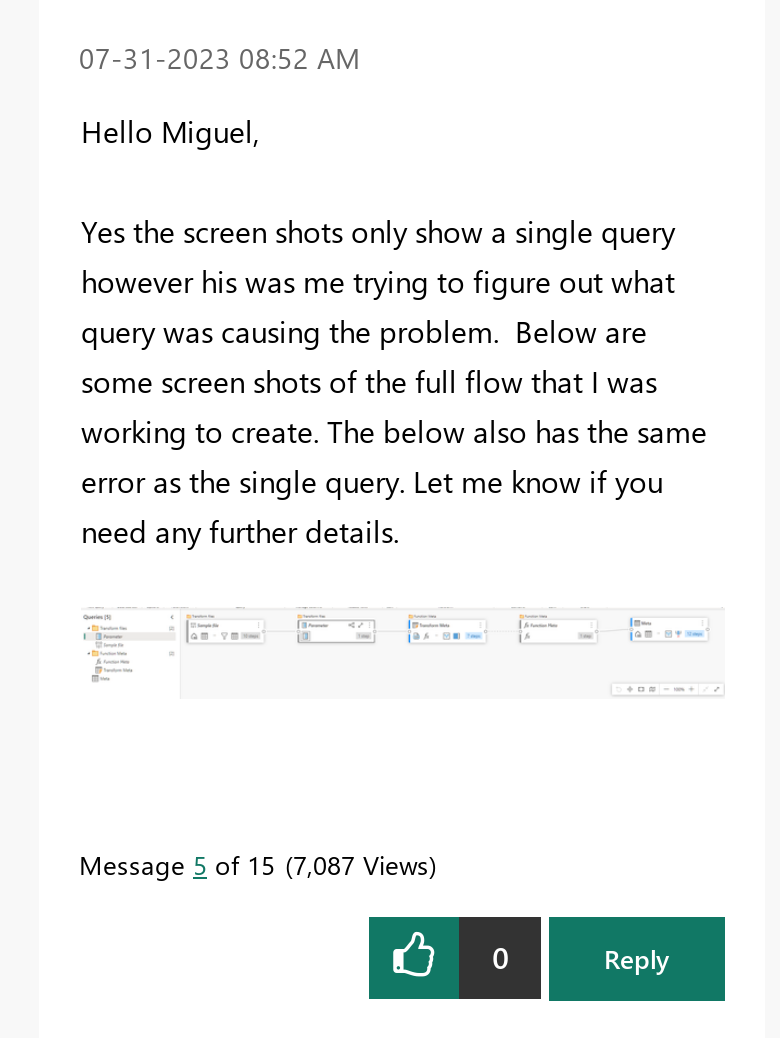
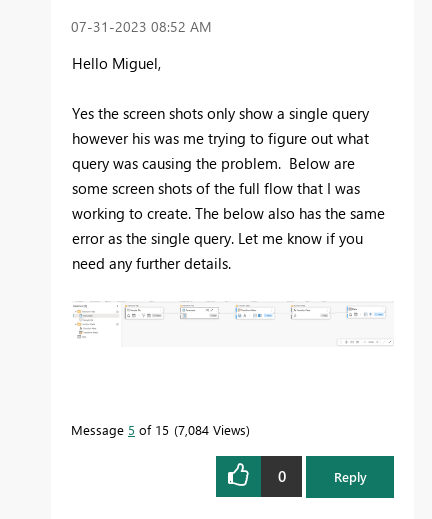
- Message 5 of 15 7,087 Views
+ Message 5 of 15 7,084 Views
